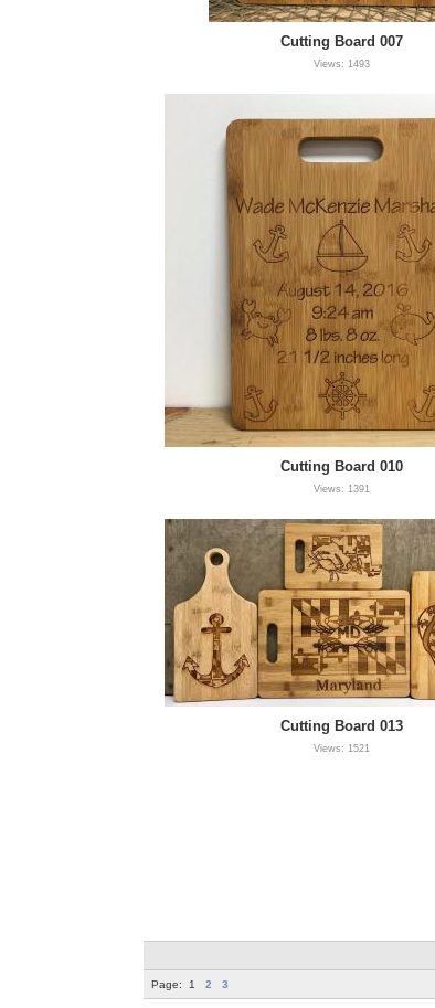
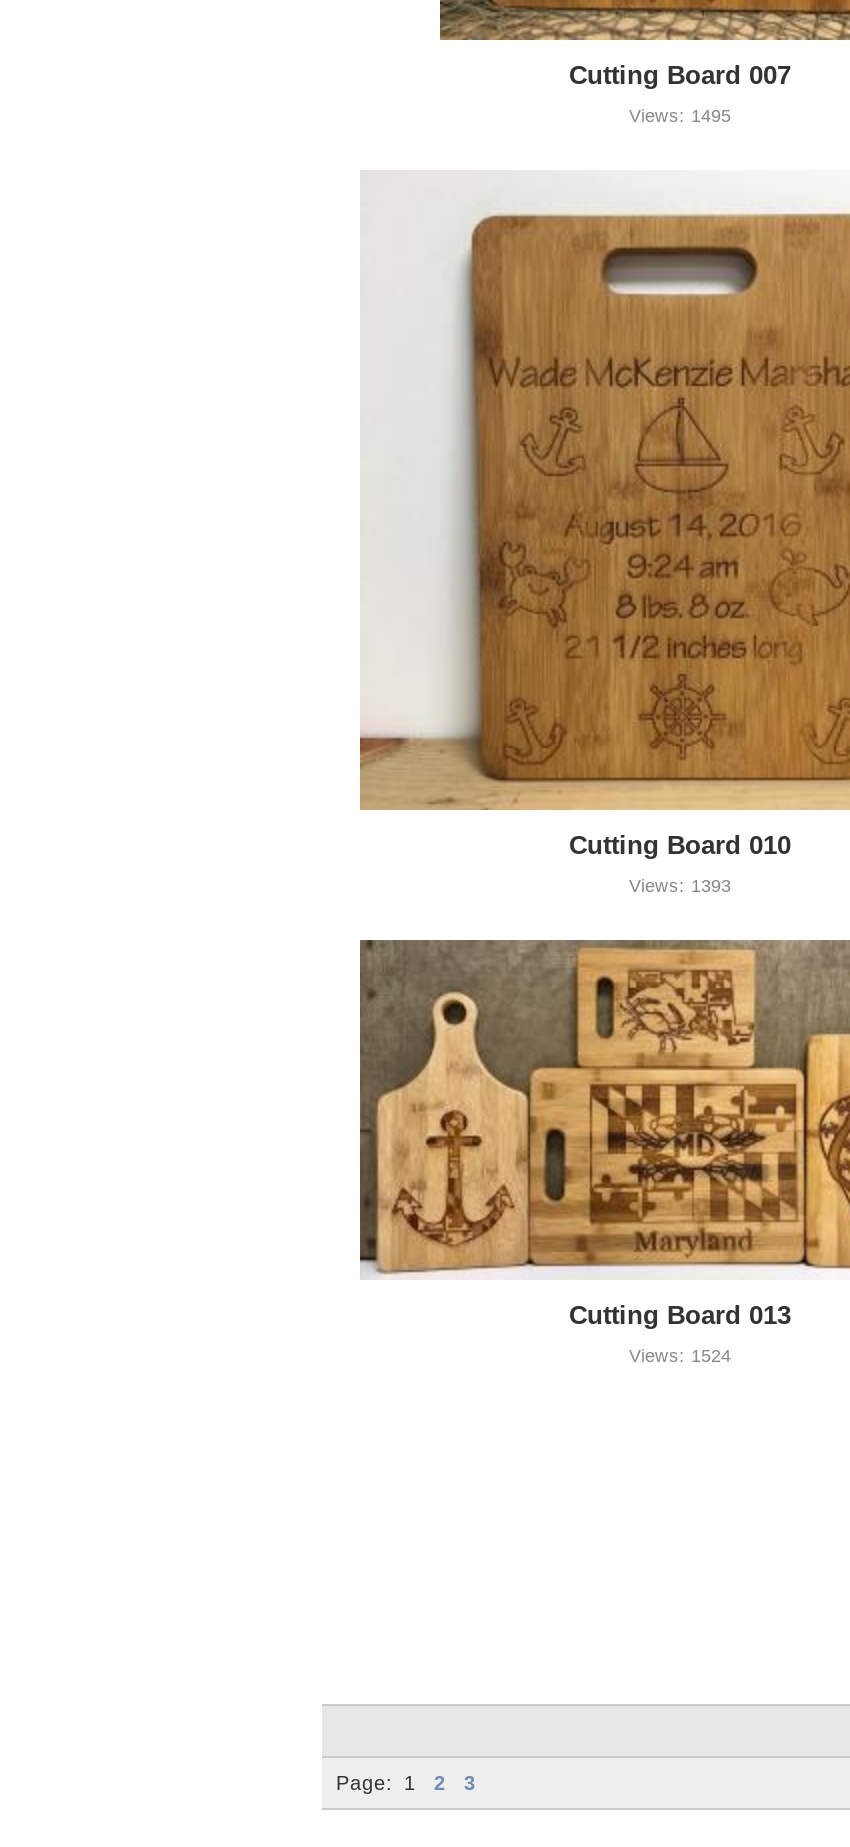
- Views: 1493
+ Views: 1495

- Views: 1391
+ Views: 1393

- Views: 1521
+ Views: 1524
